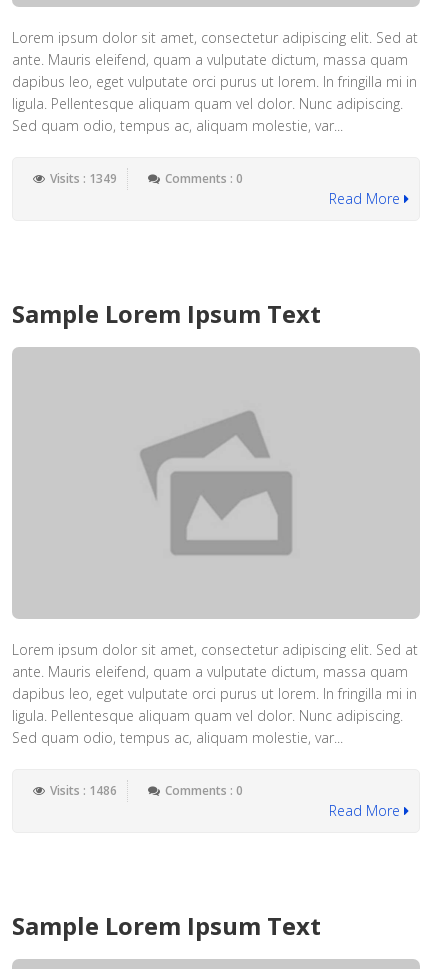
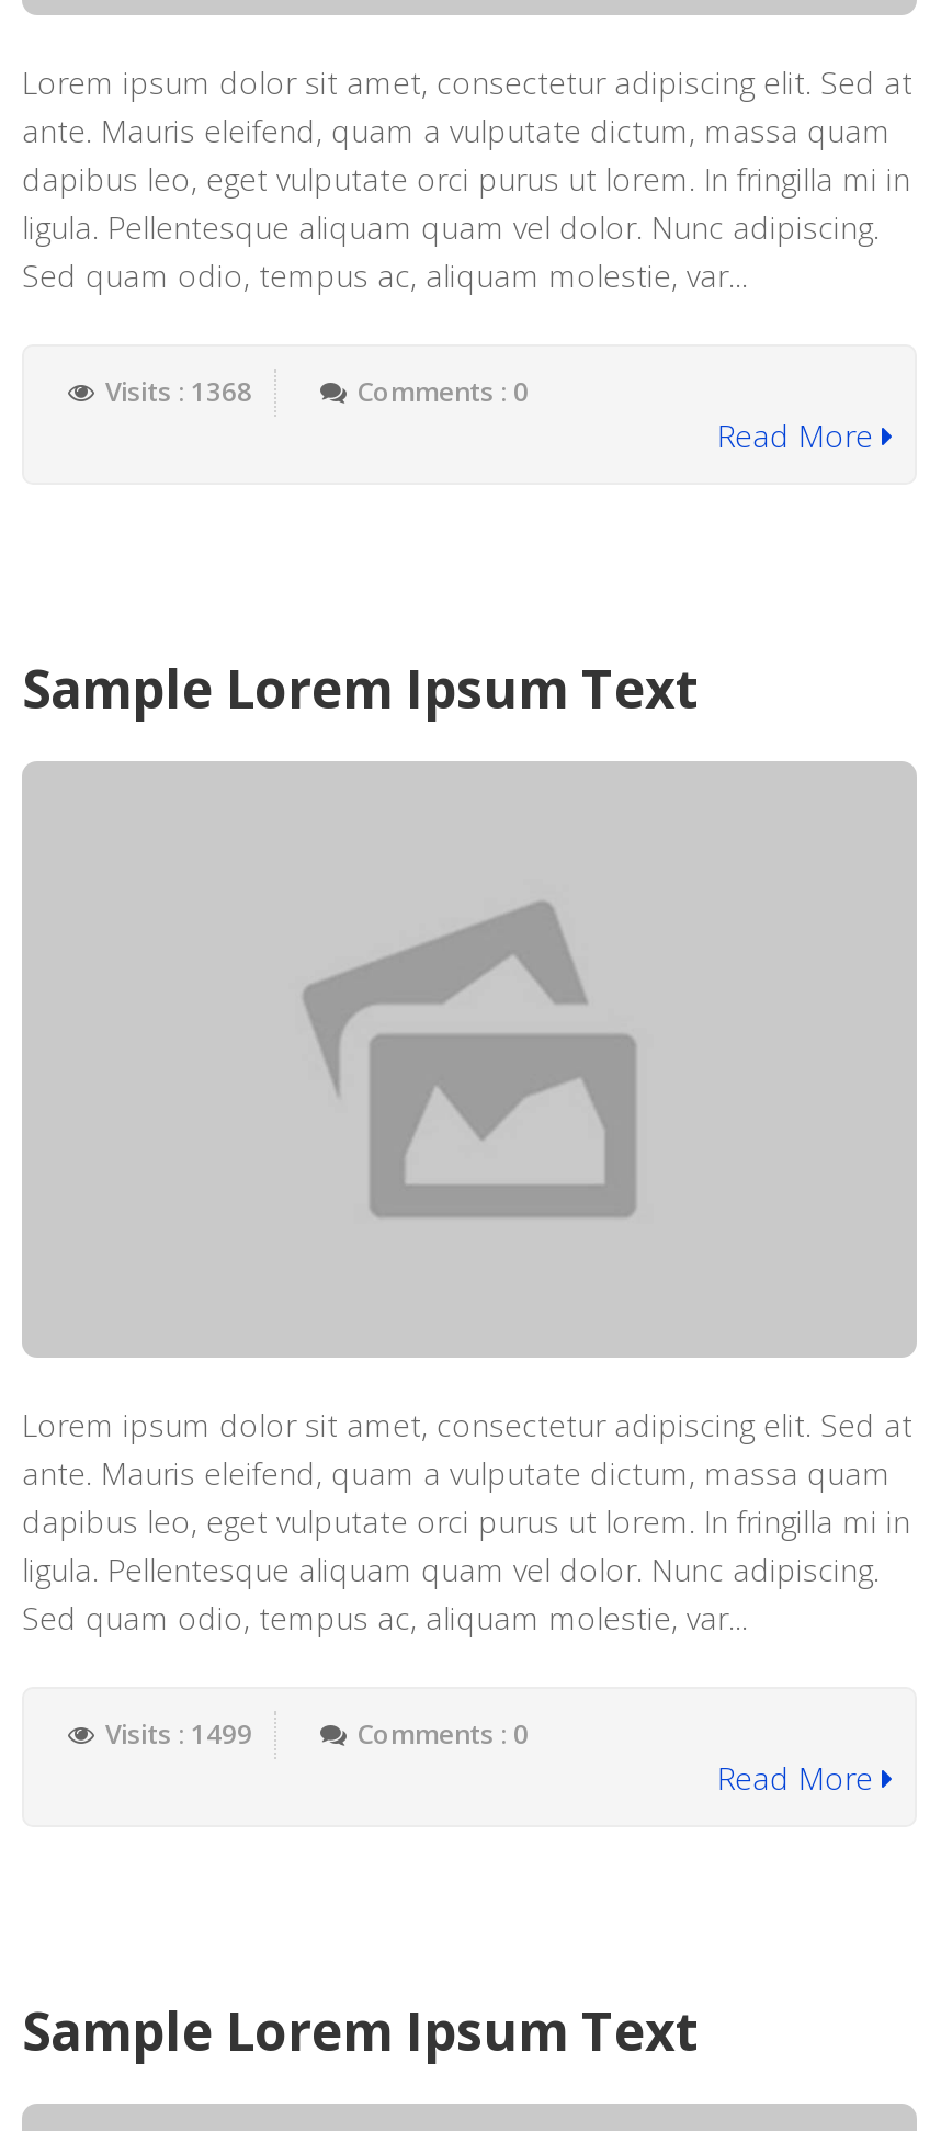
- Visits : 1349
+ Visits : 1368

- Visits : 1486
+ Visits : 1499
